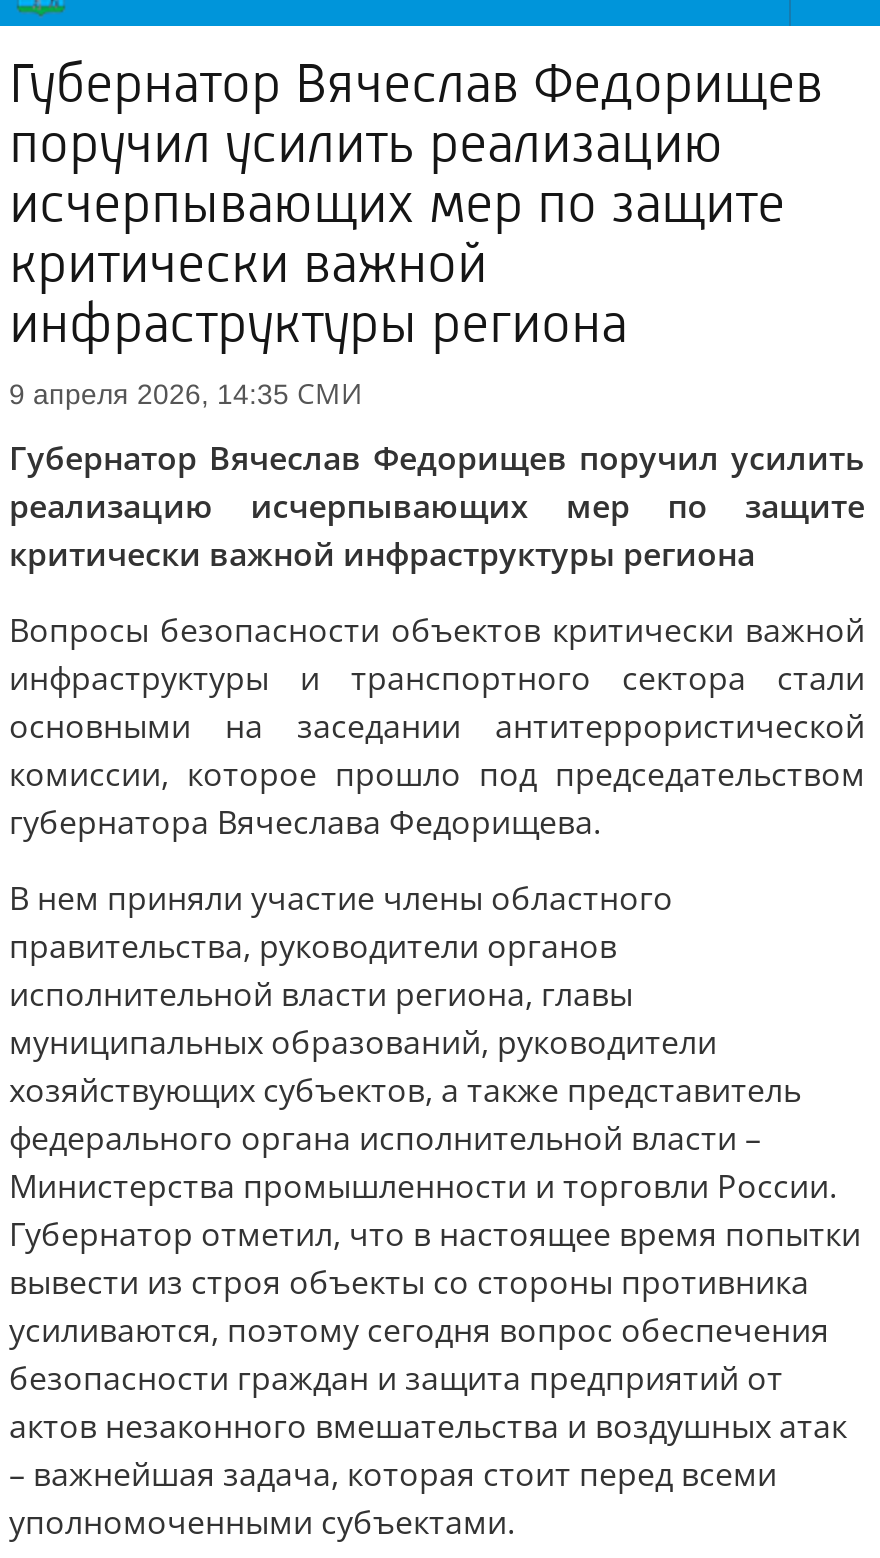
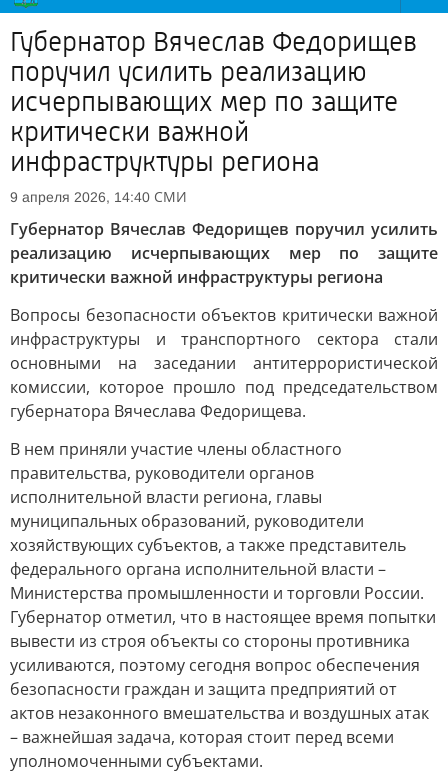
- 9 апреля 2026, 14:35 СМИ
+ 9 апреля 2026, 14:40 СМИ
